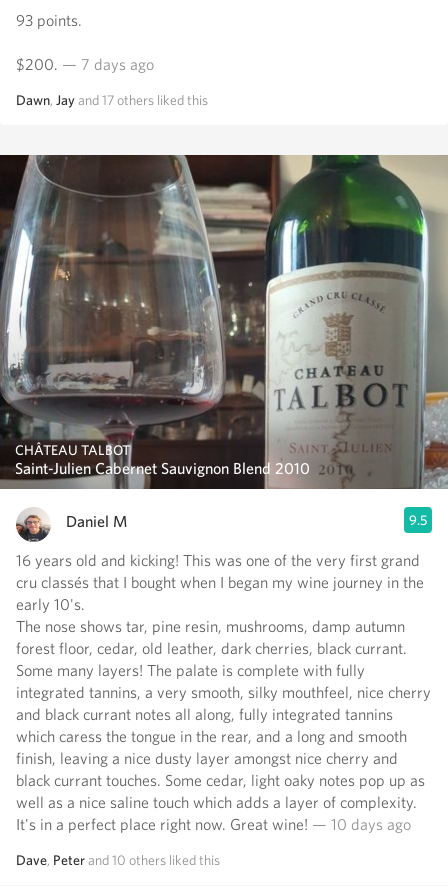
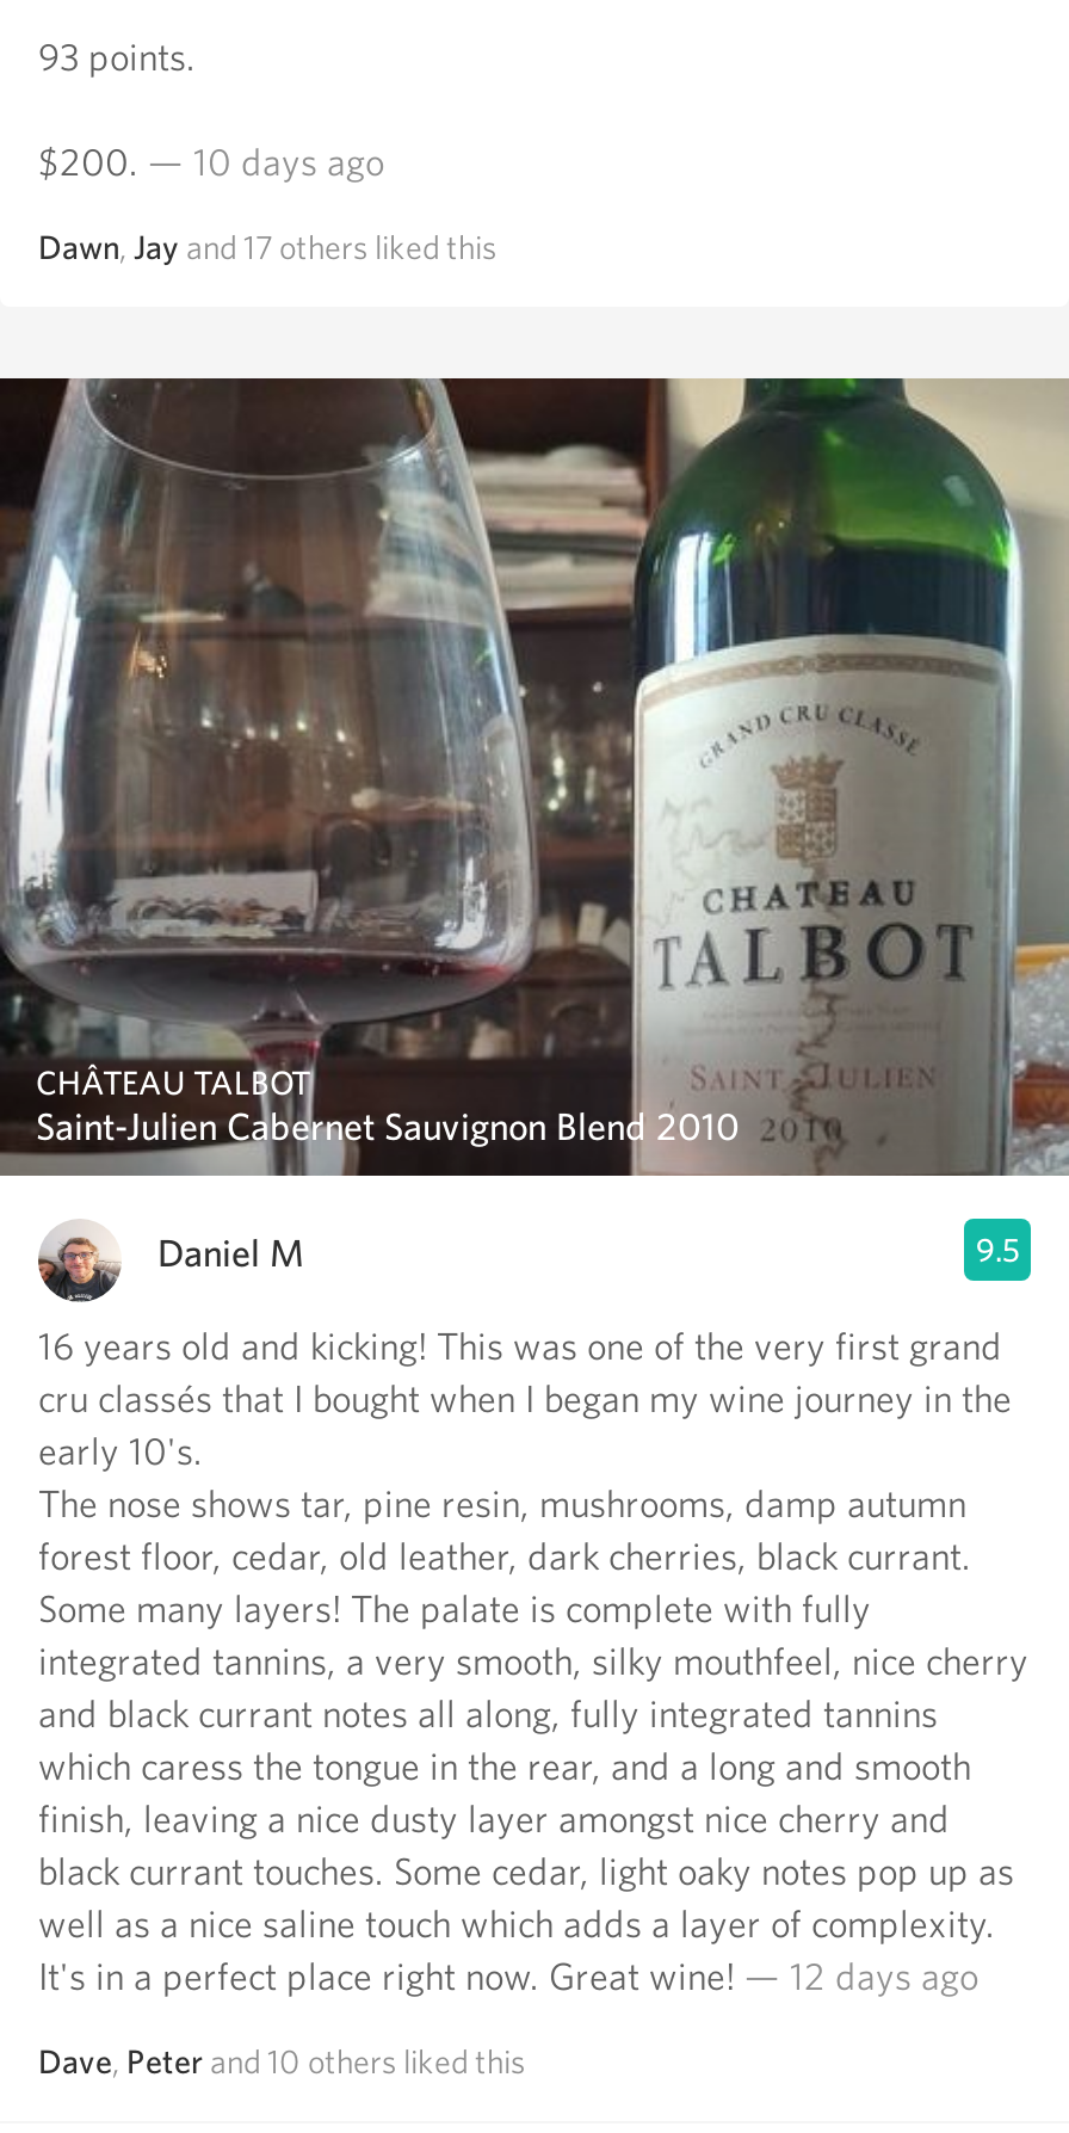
- $200. — 7 days ago
+ $200. — 10 days ago

- It's in a perfect place right now. Great wine! — 10 days ago
+ It's in a perfect place right now. Great wine! — 12 days ago
